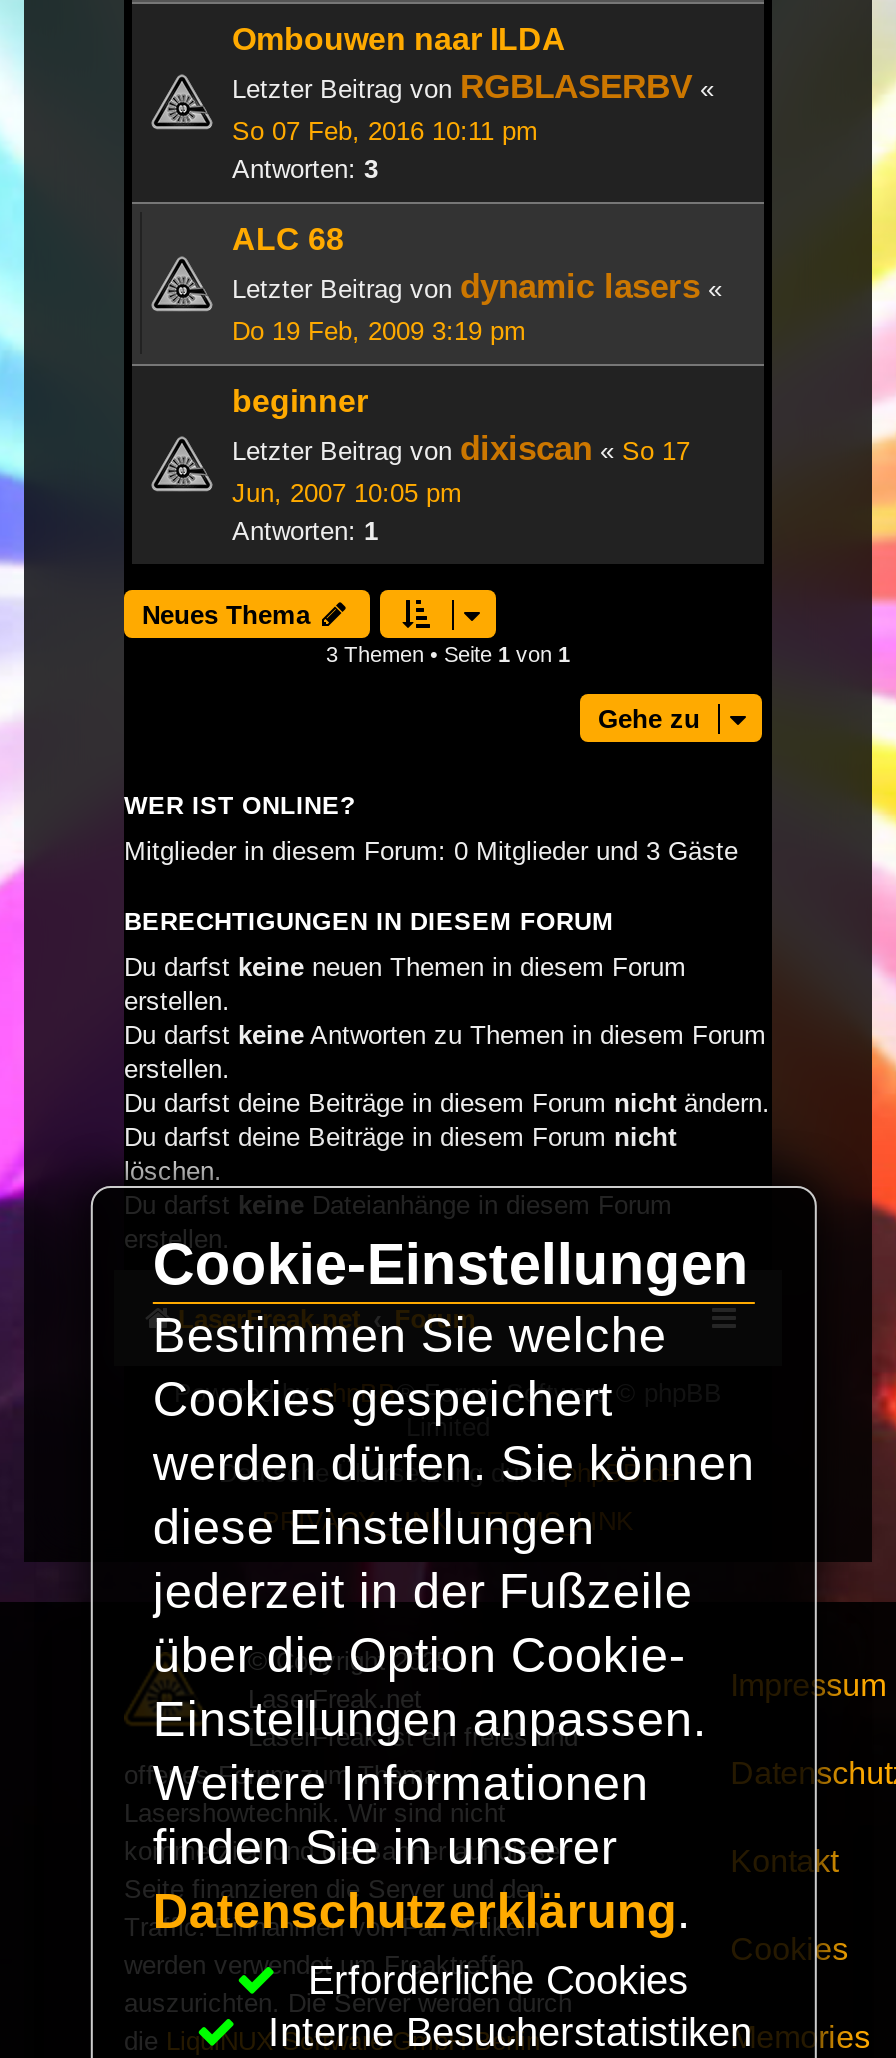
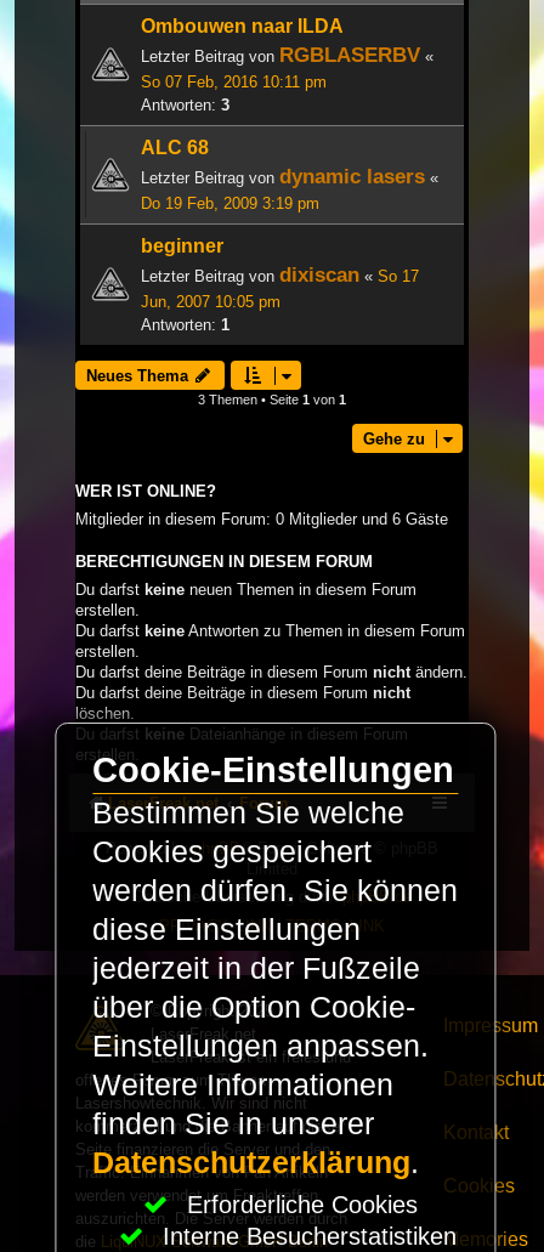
- Mitglieder in diesem Forum: 0 Mitglieder und 3 Gäste
+ Mitglieder in diesem Forum: 0 Mitglieder und 6 Gäste
